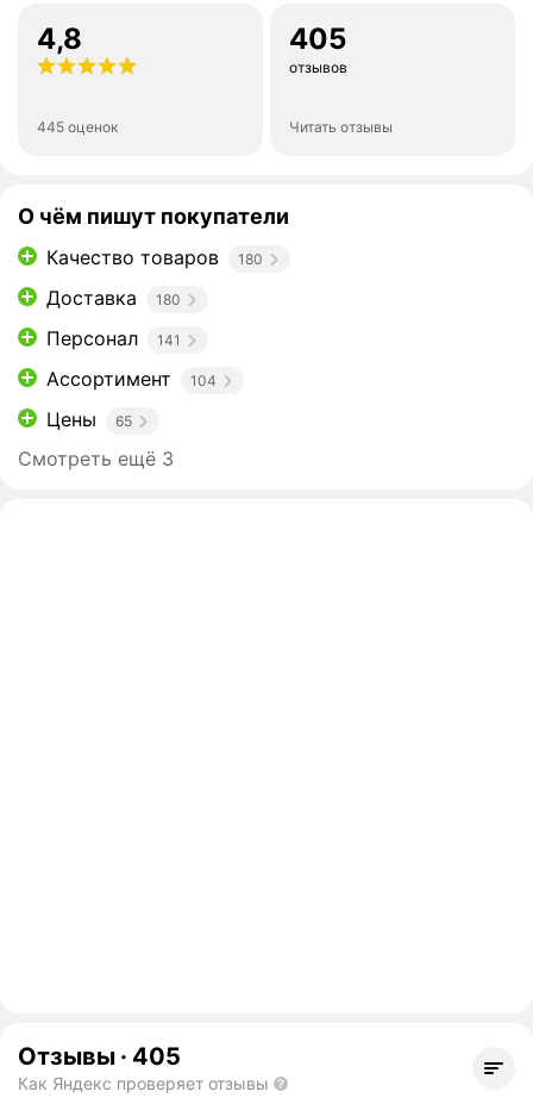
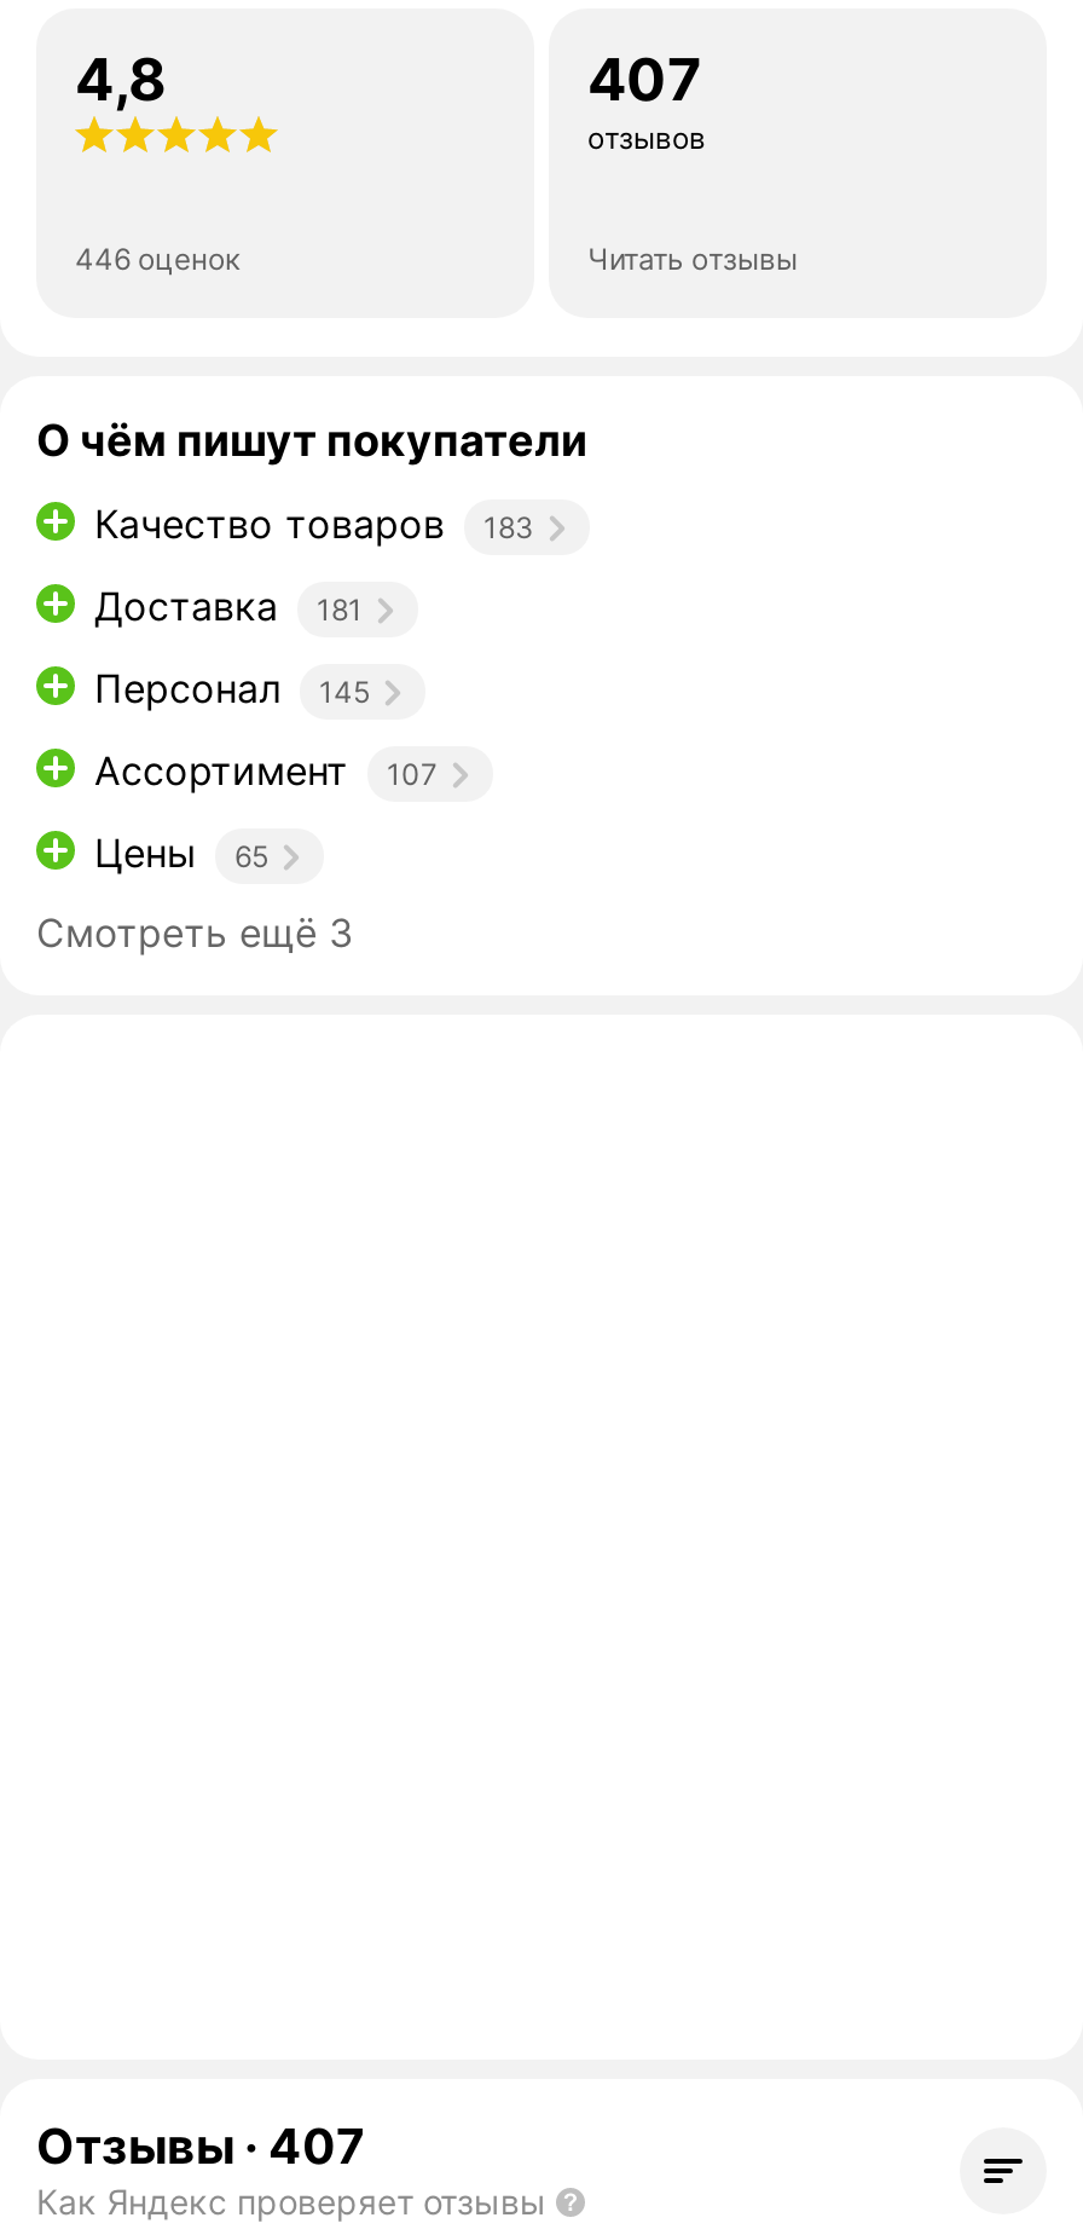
- 405
+ 407

- 445 оценок
+ 446 оценок

- Качество товаров 180
+ Качество товаров 183

- Доставка 180
+ Доставка 181

- Персонал 141
+ Персонал 145

- Ассортимент 104
+ Ассортимент 107

- Отзывы · 405
+ Отзывы · 407
